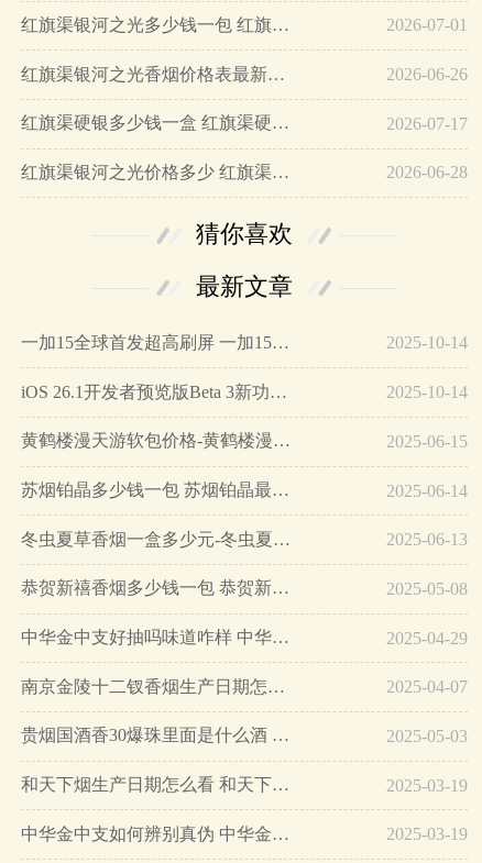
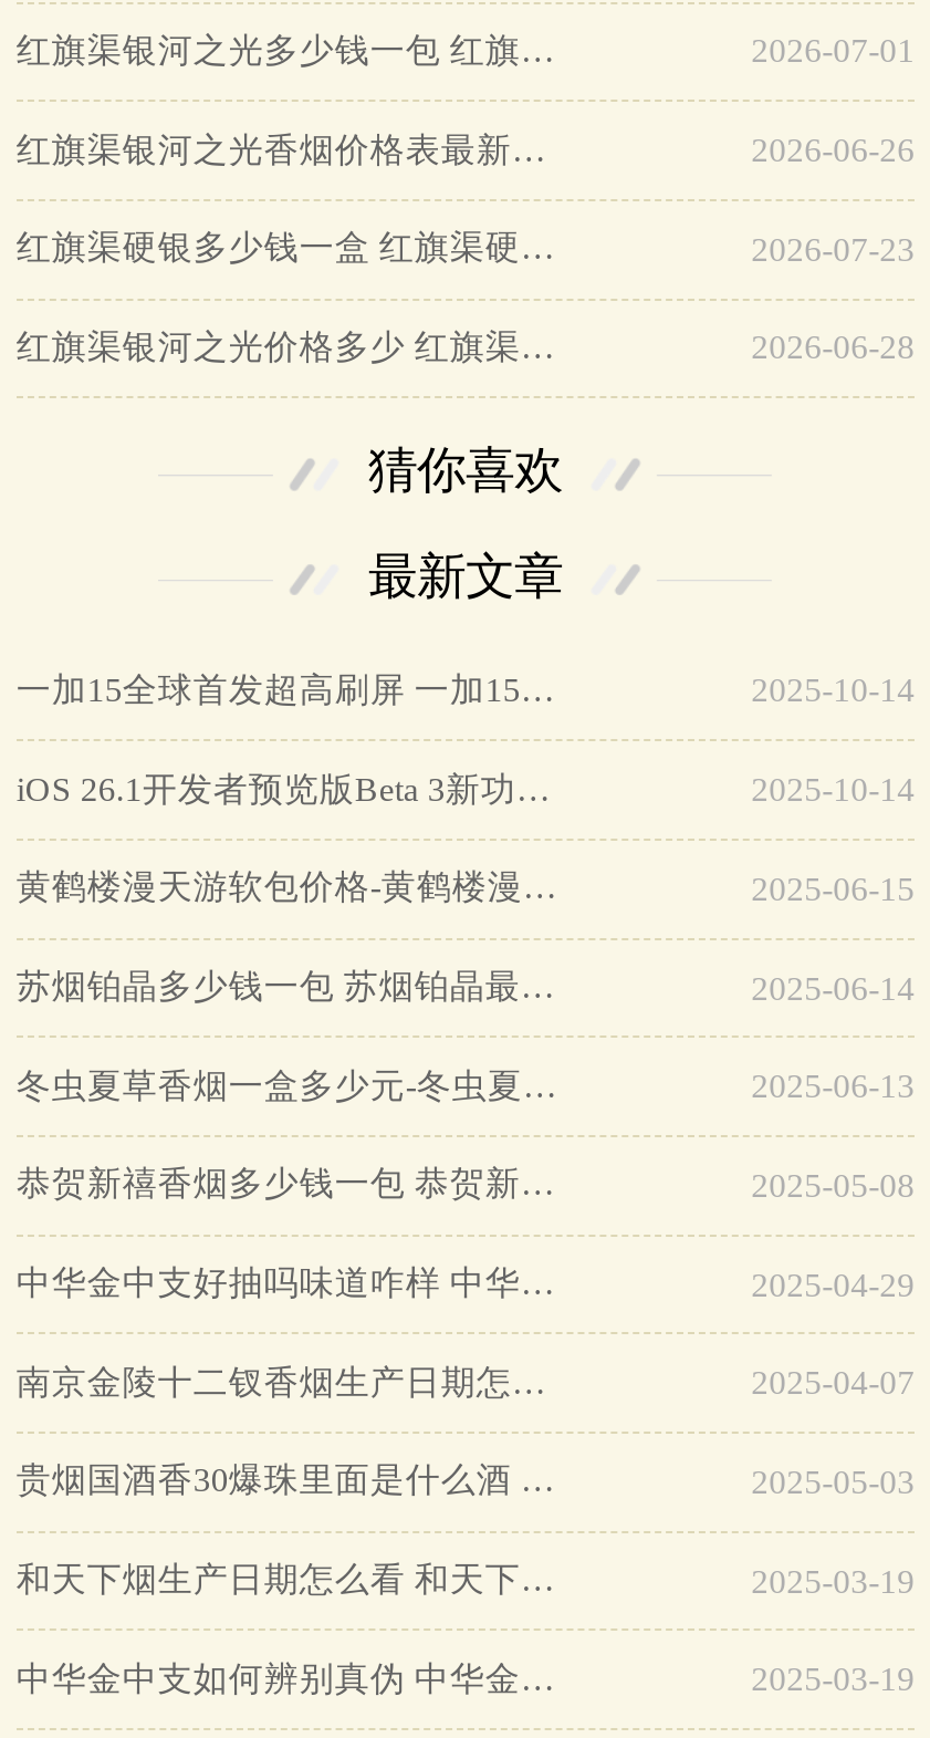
- 2026-07-17
+ 2026-07-23
